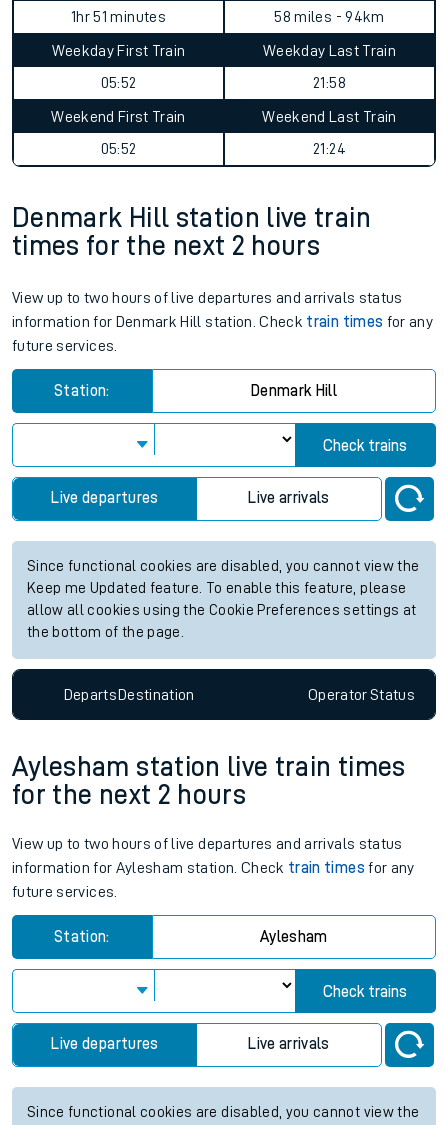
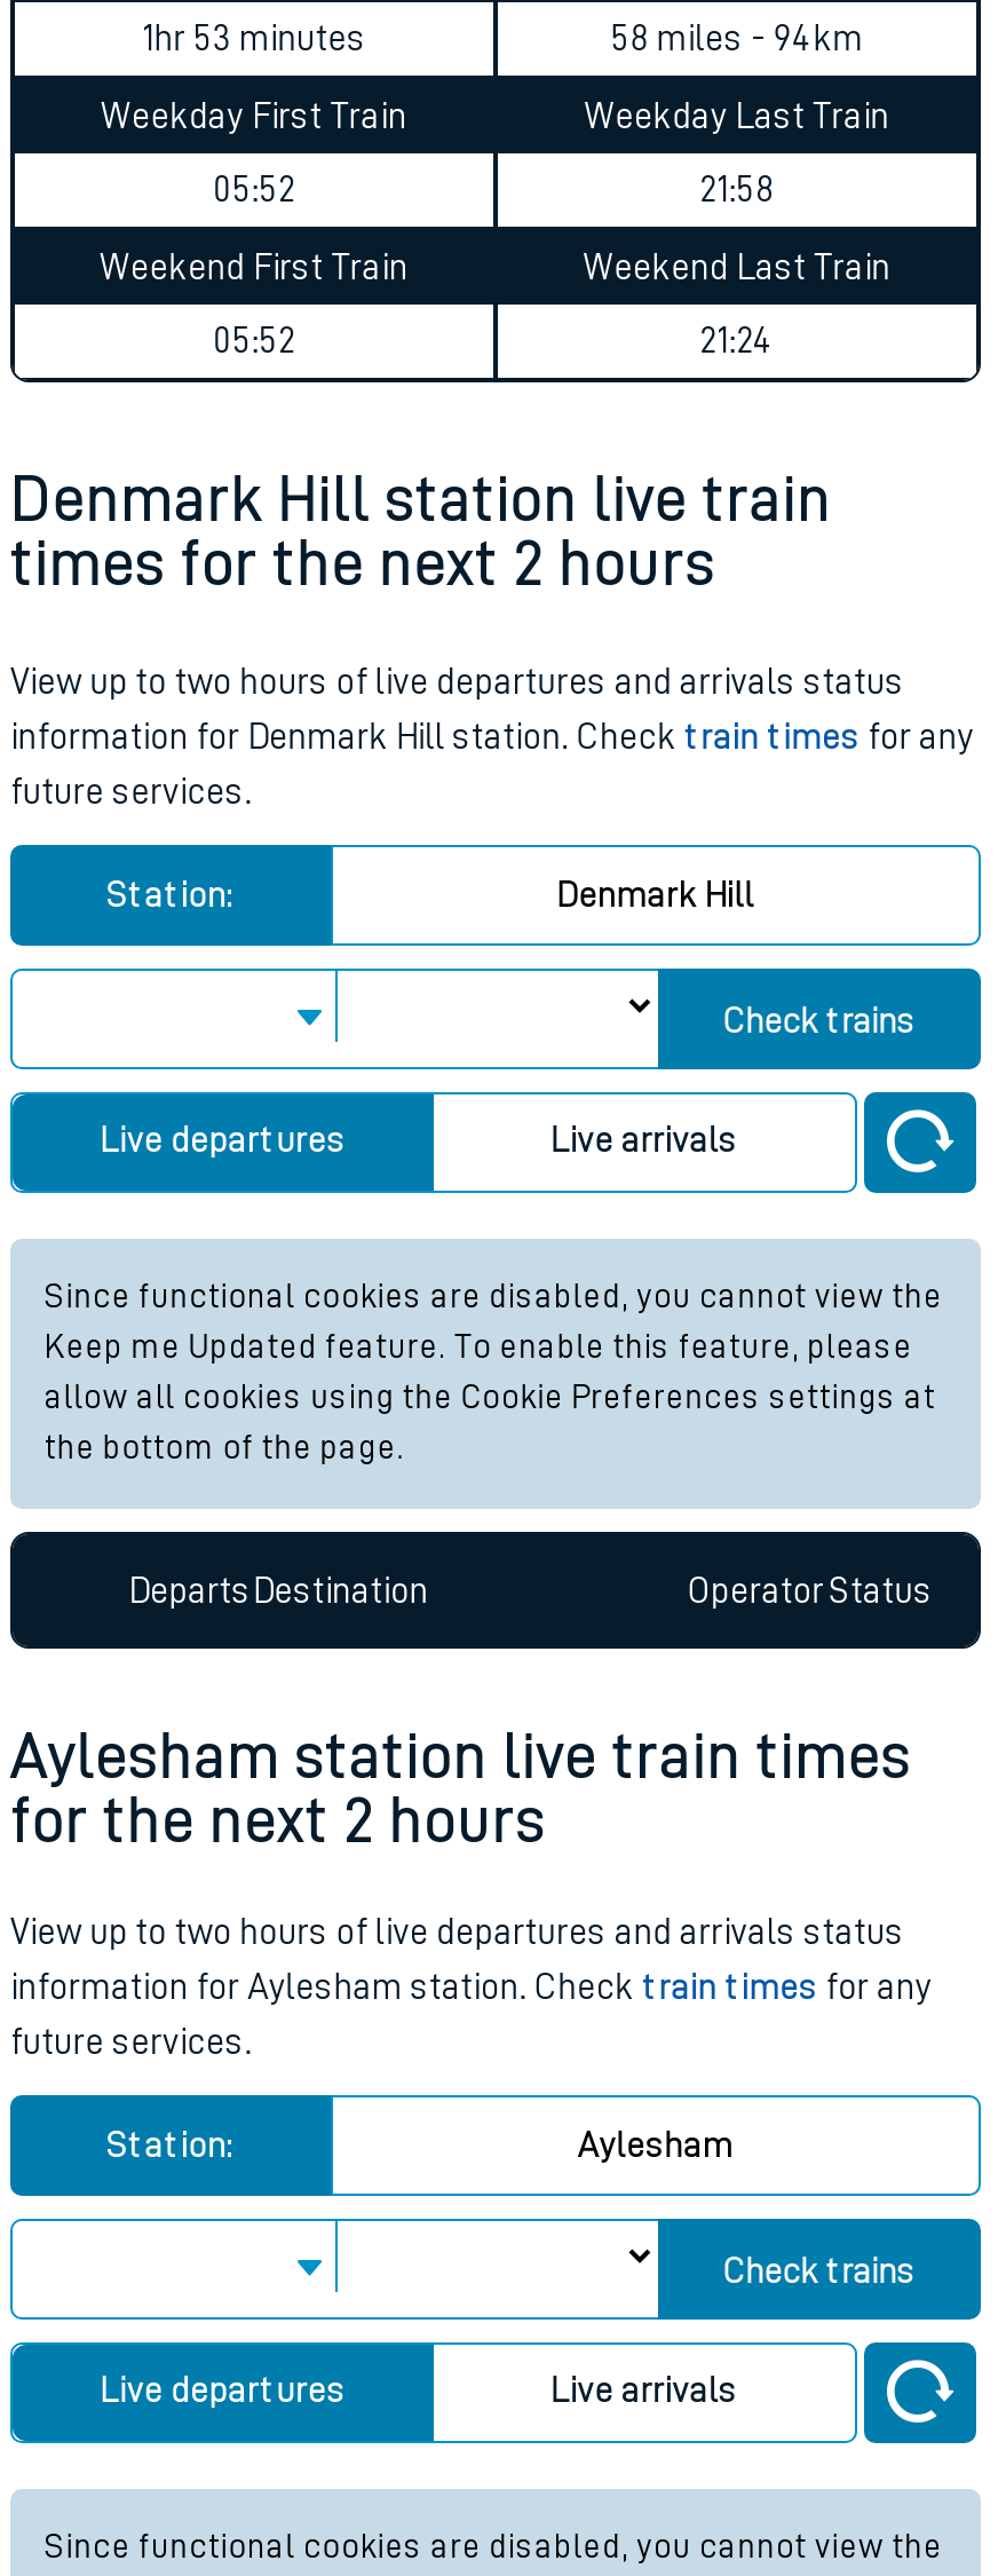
- 1hr 51 minutes
+ 1hr 53 minutes
